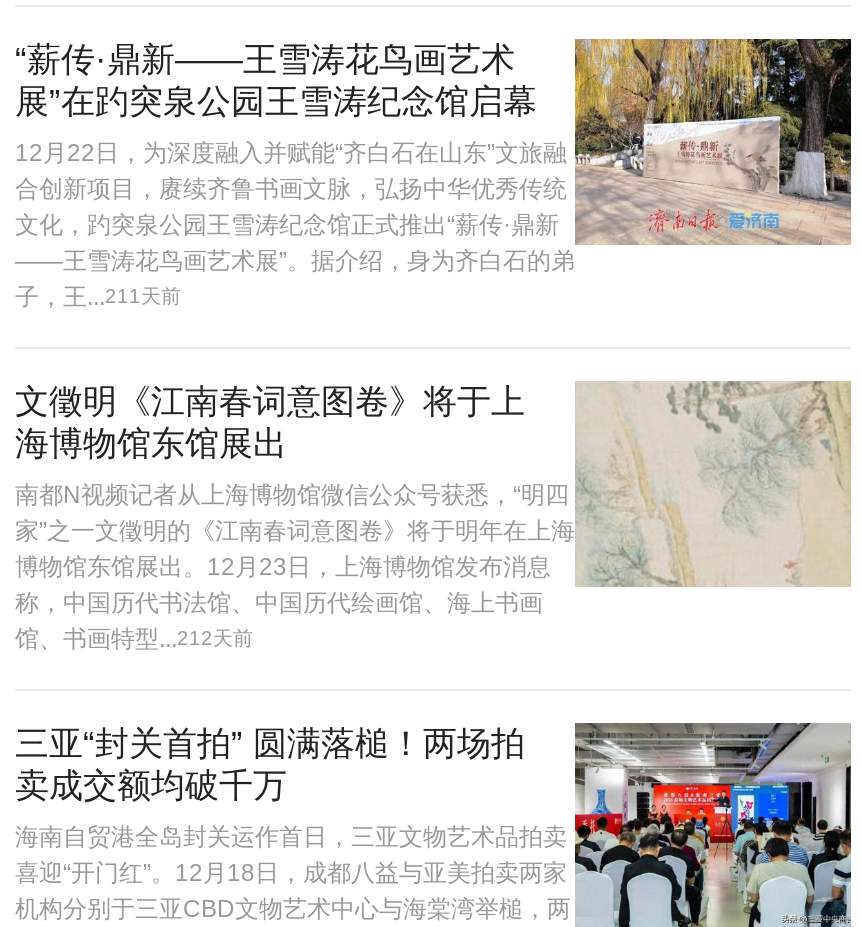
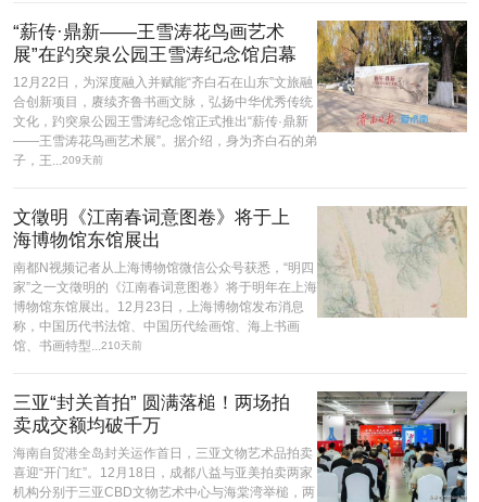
- 子，王...211天前
+ 子，王...209天前

- 馆、书画特型...212天前
+ 馆、书画特型...210天前
